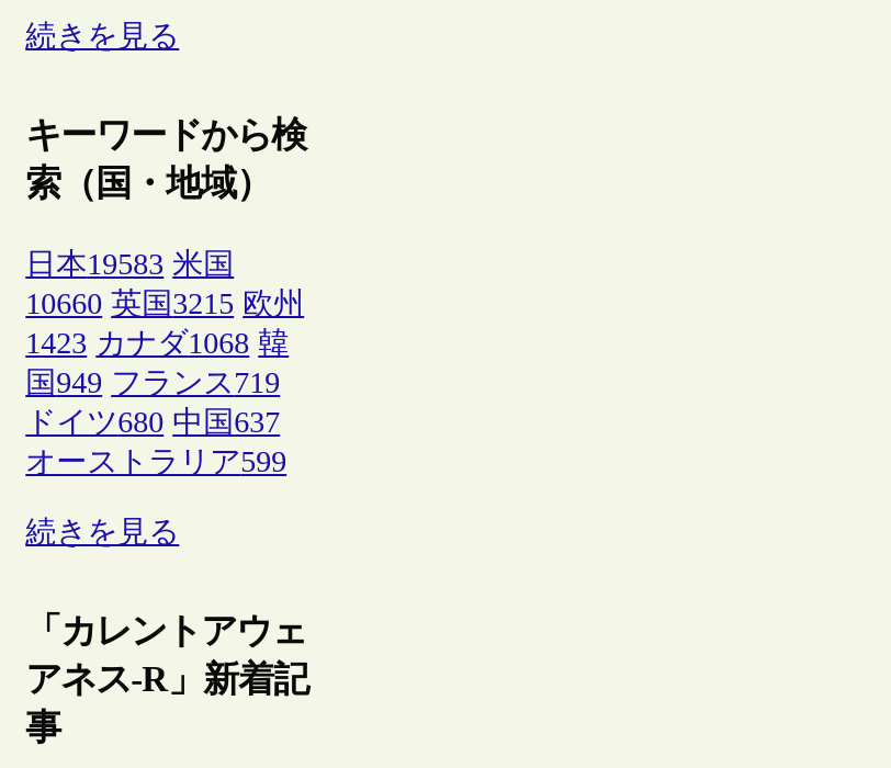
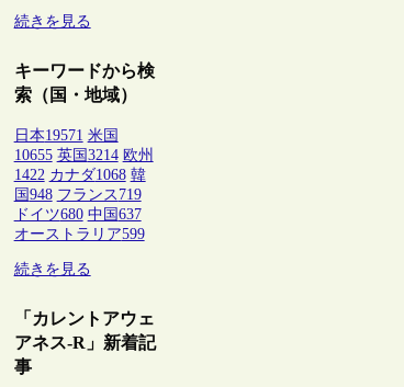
- 日本19583 米国
+ 日本19571 米国

- 10660 英国3215 欧州
+ 10655 英国3214 欧州

- 1423 カナダ1068 韓
+ 1422 カナダ1068 韓

- 国949 フランス719
+ 国948 フランス719
